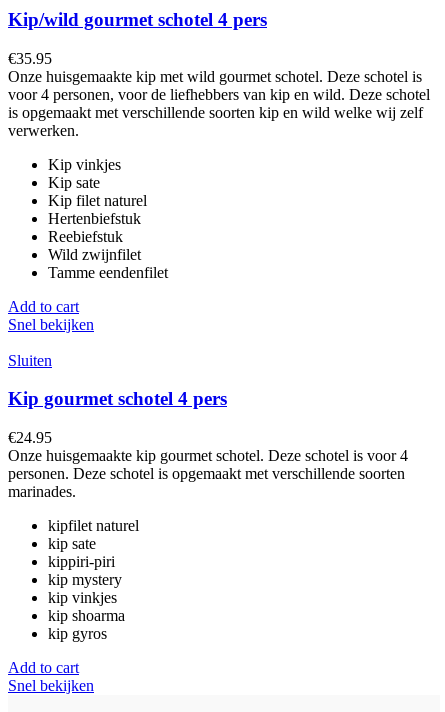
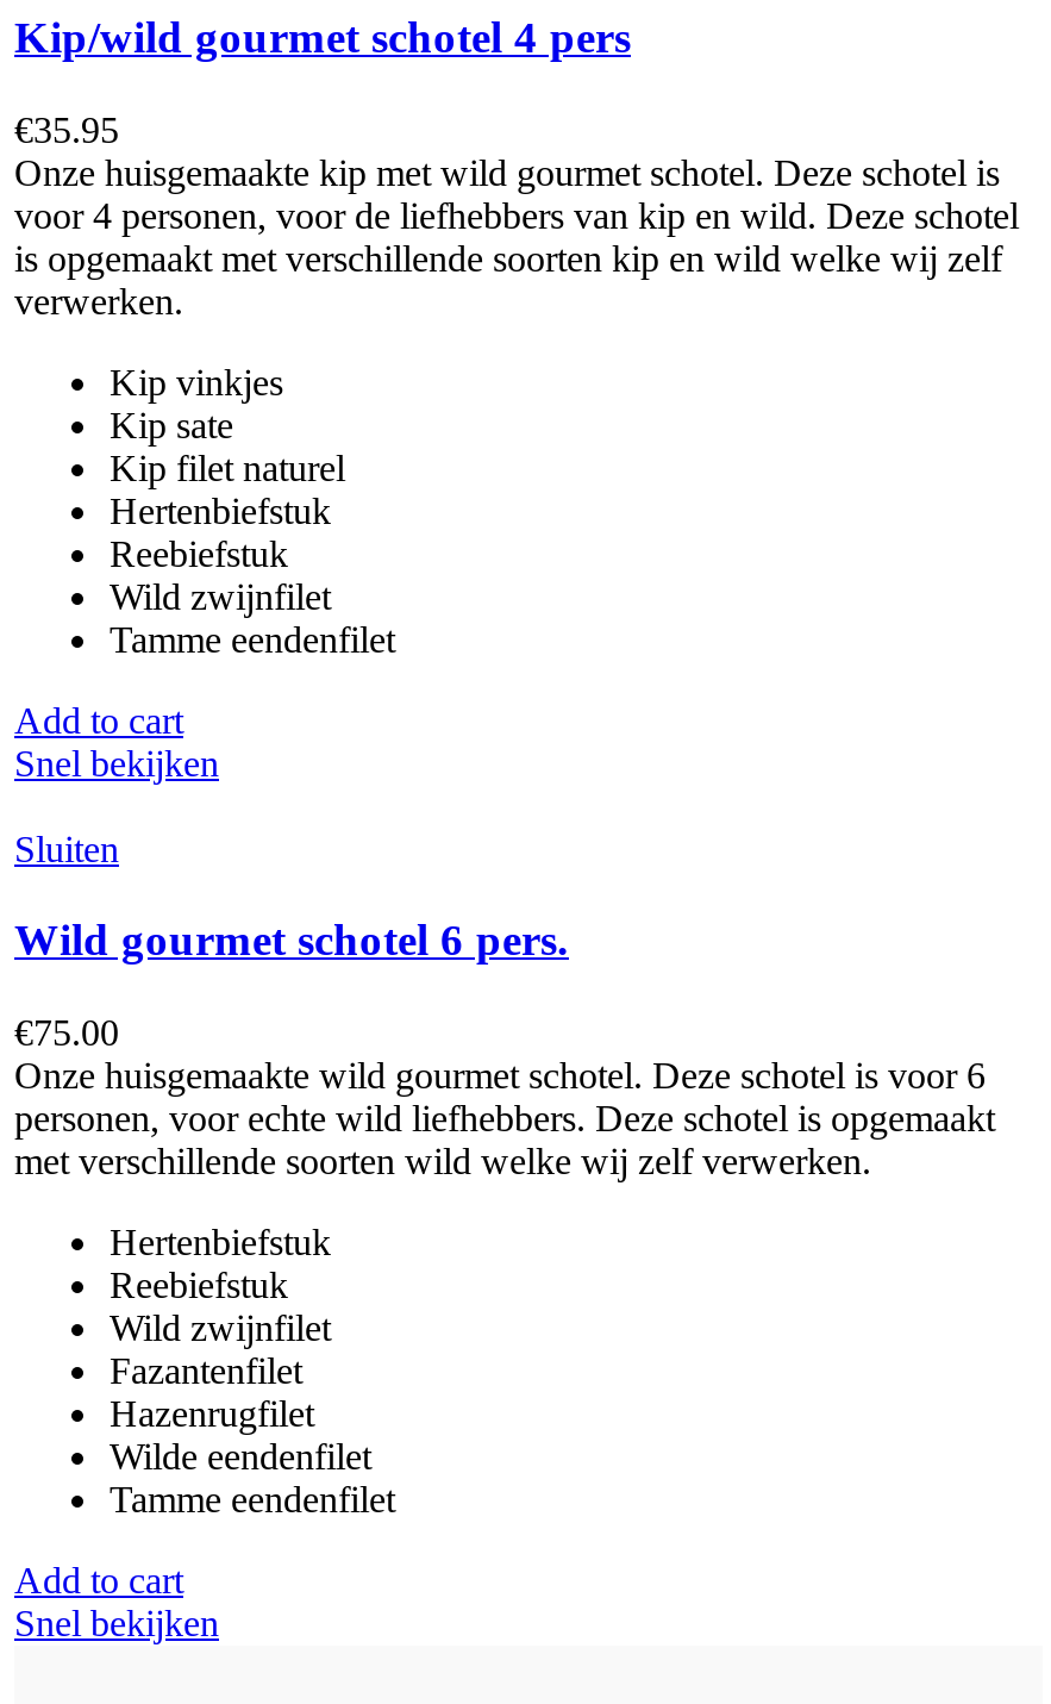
- Kip gourmet schotel 4 pers
+ Wild gourmet schotel 6 pers.

- €24.95
- Onze huisgemaakte kip gourmet schotel. Deze schotel is voor 4
- personen. Deze schotel is opgemaakt met verschillende soorten
- marinades.
+ €75.00
+ Onze huisgemaakte wild gourmet schotel. Deze schotel is voor 6
+ personen, voor echte wild liefhebbers. Deze schotel is opgemaakt
+ met verschillende soorten wild welke wij zelf verwerken.

- kipfilet naturel
- kip sate
- kippiri-piri
- kip mystery
- kip vinkjes
- kip shoarma
- kip gyros
+ Hertenbiefstuk
+ Reebiefstuk
+ Wild zwijnfilet
+ Fazantenfilet
+ Hazenrugfilet
+ Wilde eendenfilet
+ Tamme eendenfilet
